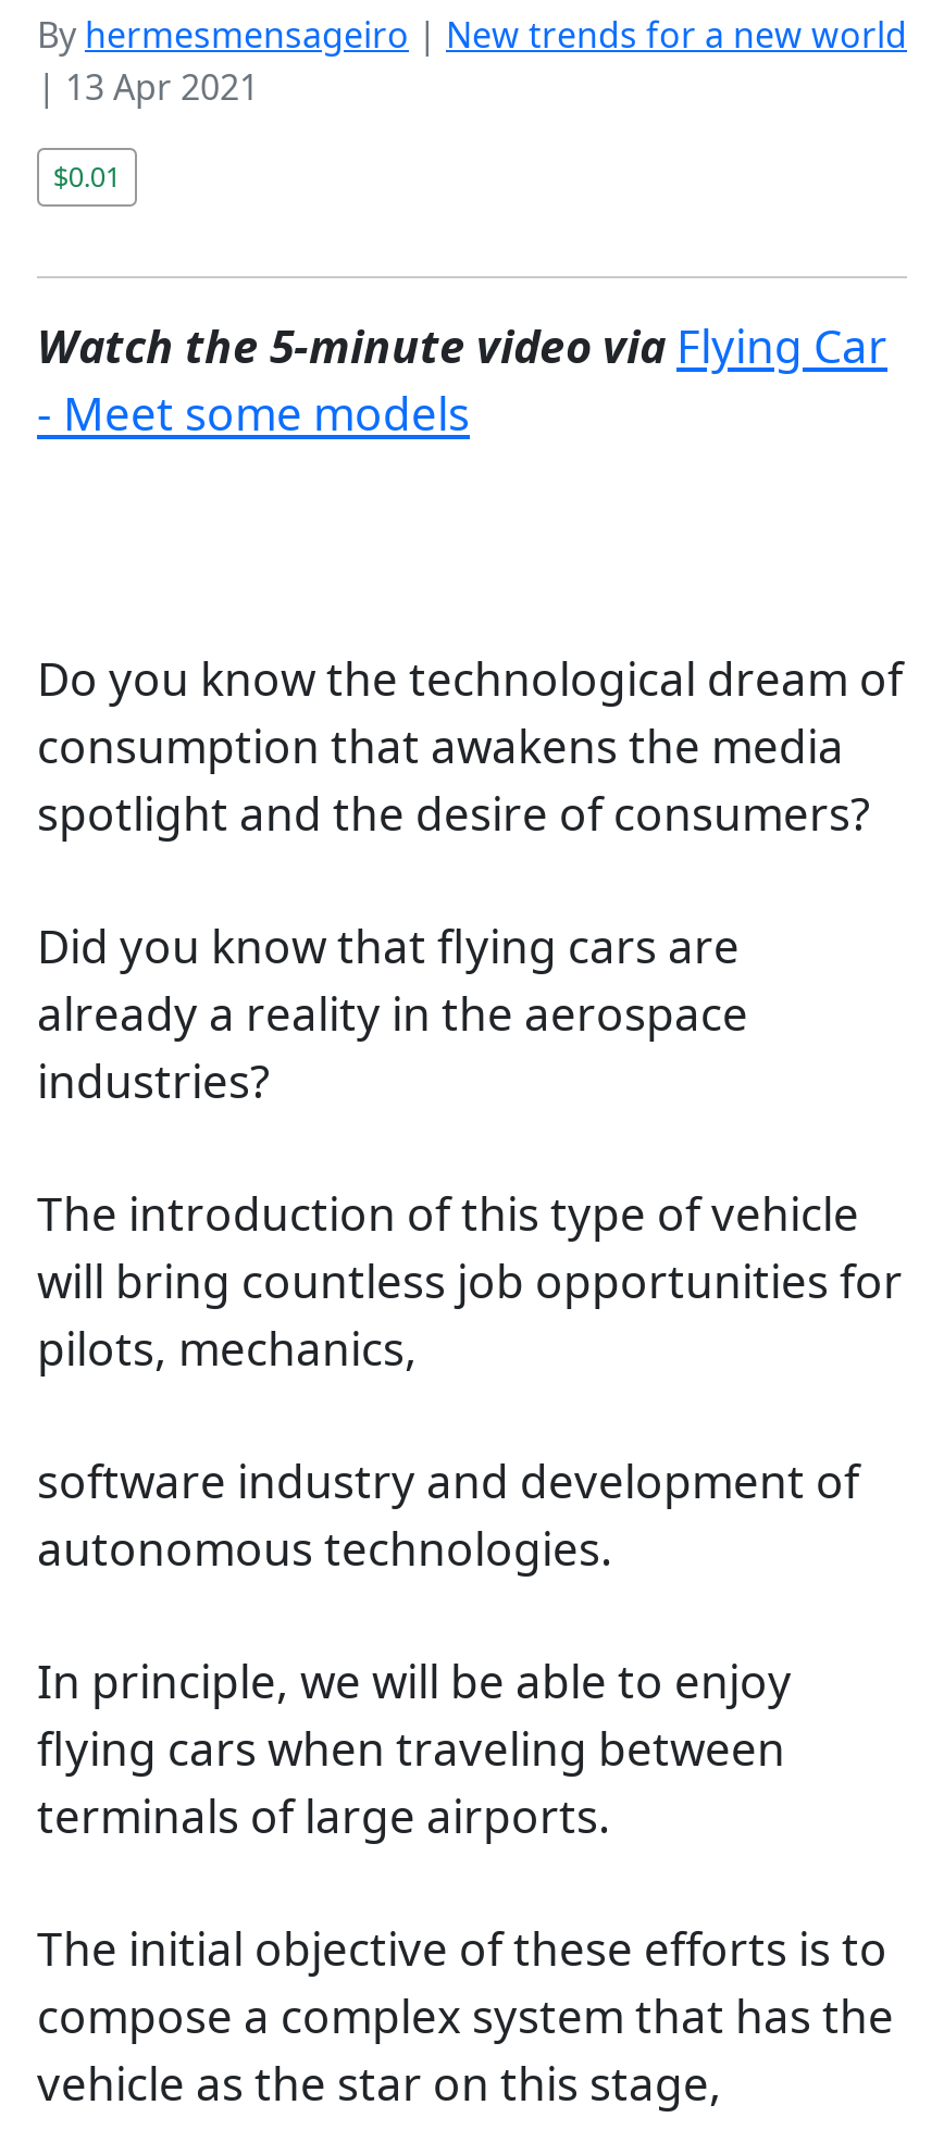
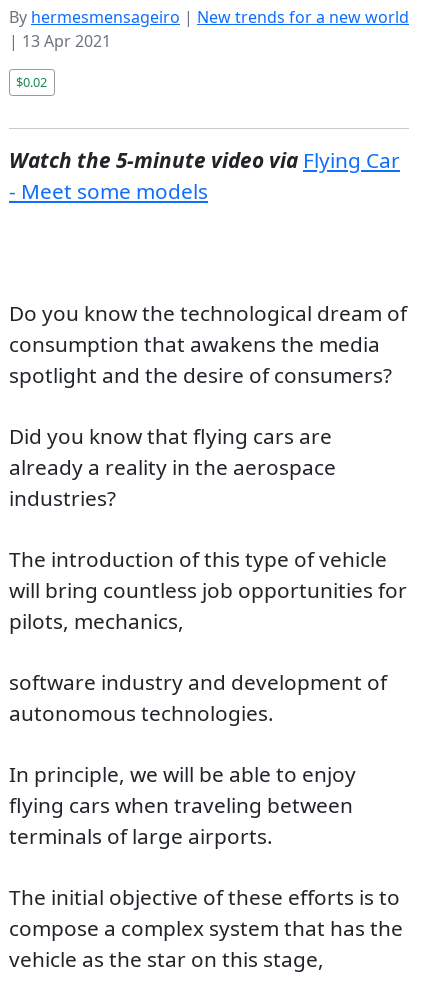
- $0.01
+ $0.02
